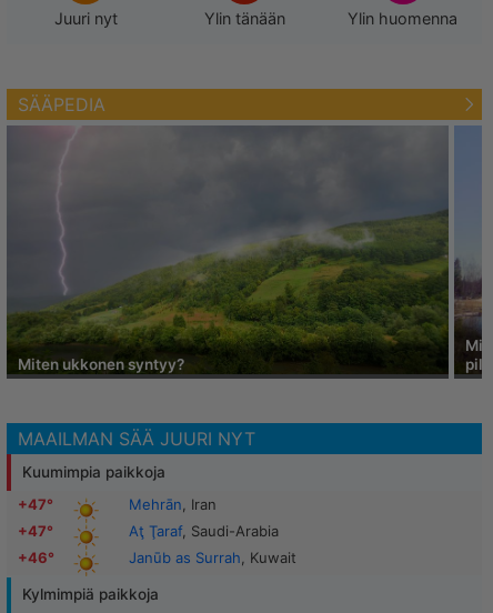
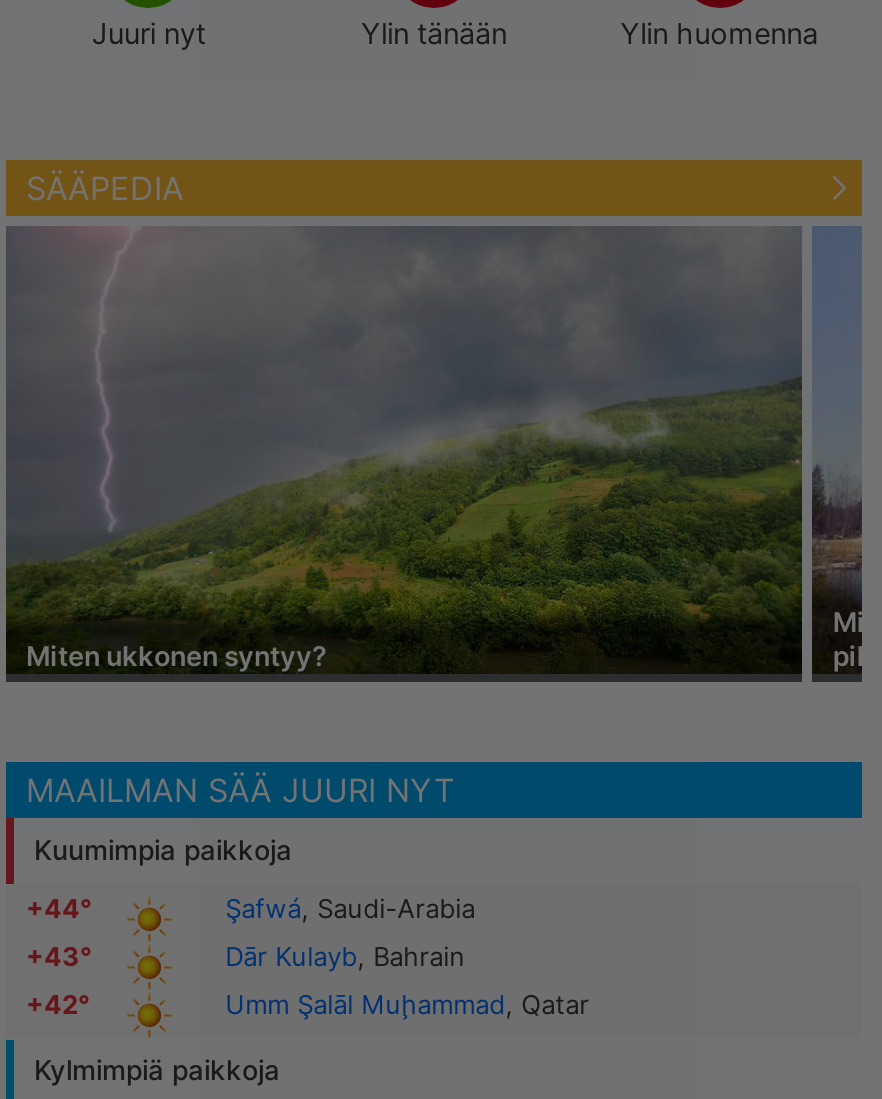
- +47°
- Mehrān, Iran
+ +44°
+ Şafwá, Saudi-Arabia

- +47°
- Aţ Ţaraf, Saudi-Arabia
+ +43°
+ Dār Kulayb, Bahrain

- +46°
- Janūb as Surrah, Kuwait
+ +42°
+ Umm Şalāl Muḩammad, Qatar
